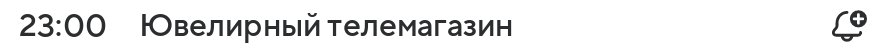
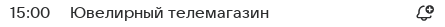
- 23:00 Ювелирный телемагазин
+ 15:00 Ювелирный телемагазин
